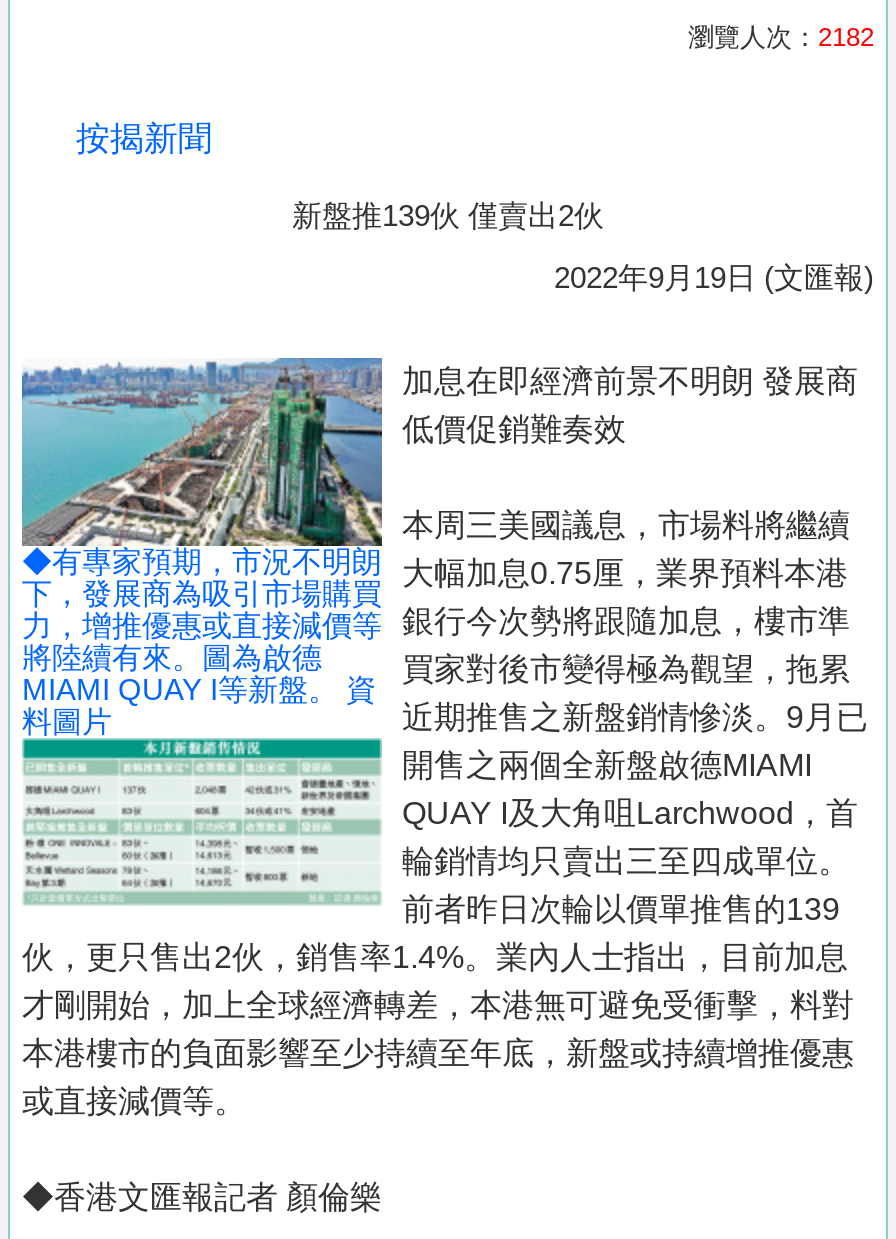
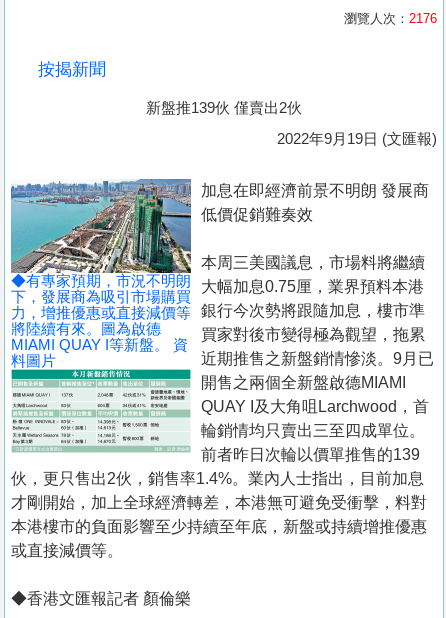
- 瀏覽人次：2182
+ 瀏覽人次：2176
